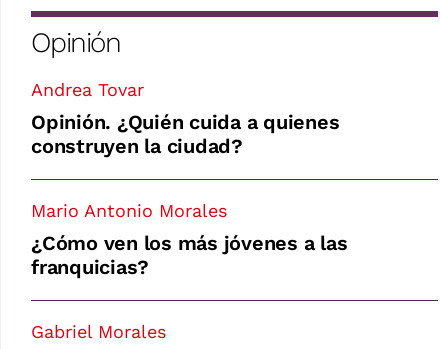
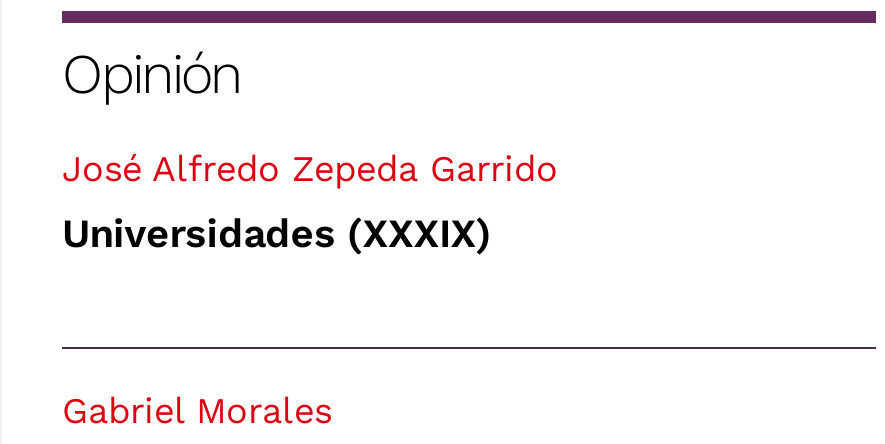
- Andrea Tovar
- Opinión. ¿Quién cuida a quienes
- construyen la ciudad?
- Mario Antonio Morales
- ¿Cómo ven los más jóvenes a las
- franquicias?
+ José Alfredo Zepeda Garrido
+ Universidades (XXXIX)
